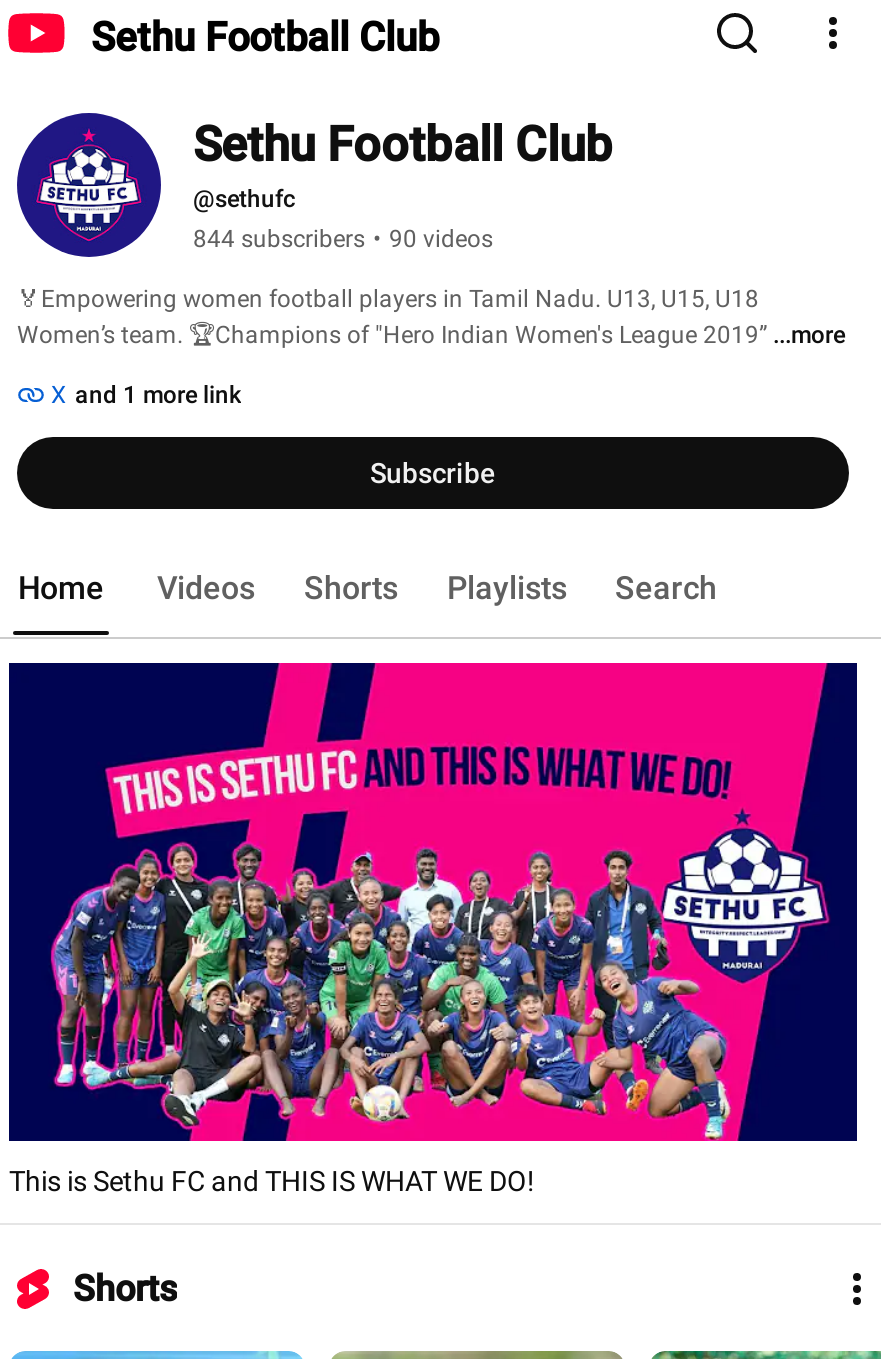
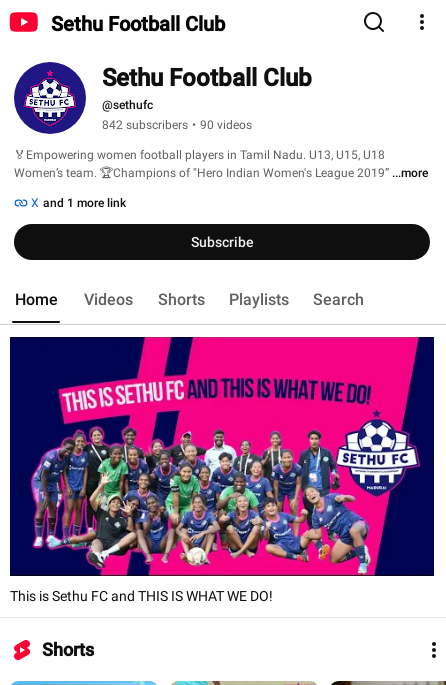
- 844 subscribers • 90 videos
+ 842 subscribers • 90 videos
